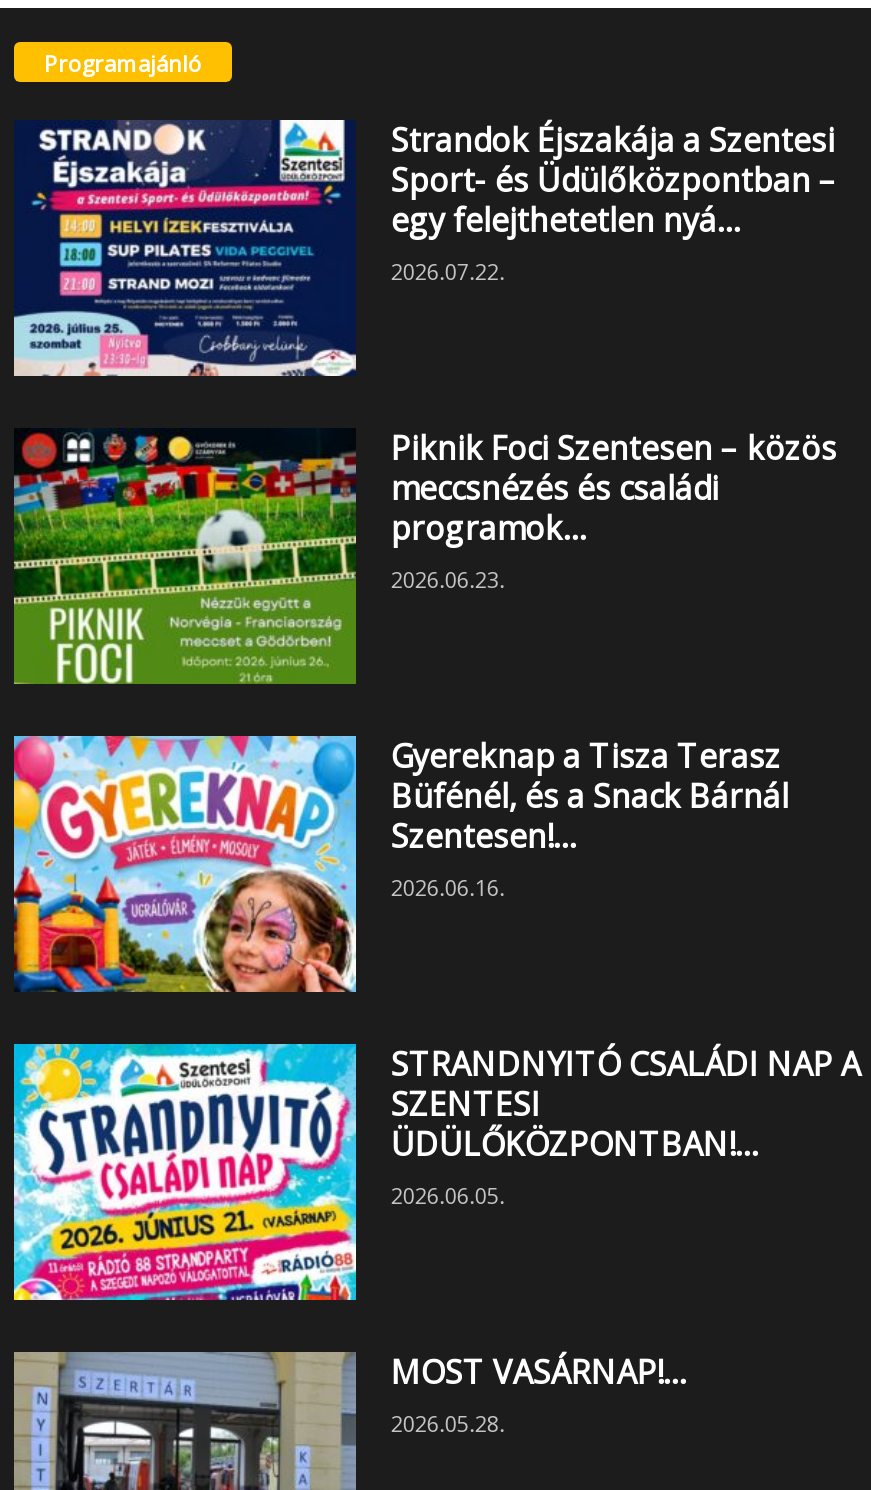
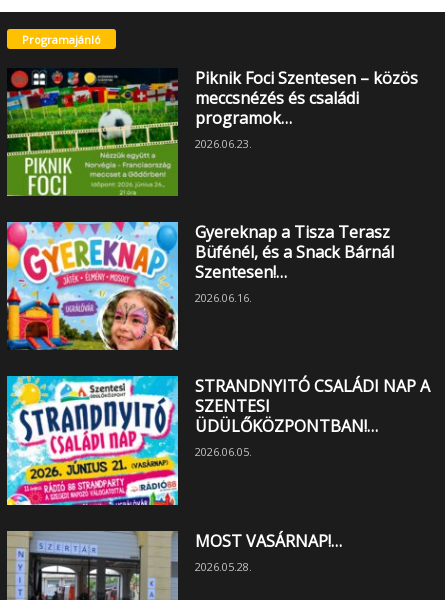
- [image]
- Strandok Éjszakája a Szentesi
- Sport- és Üdülőközpontban –
- egy felejthetetlen nyá…
- 2026.07.22.
